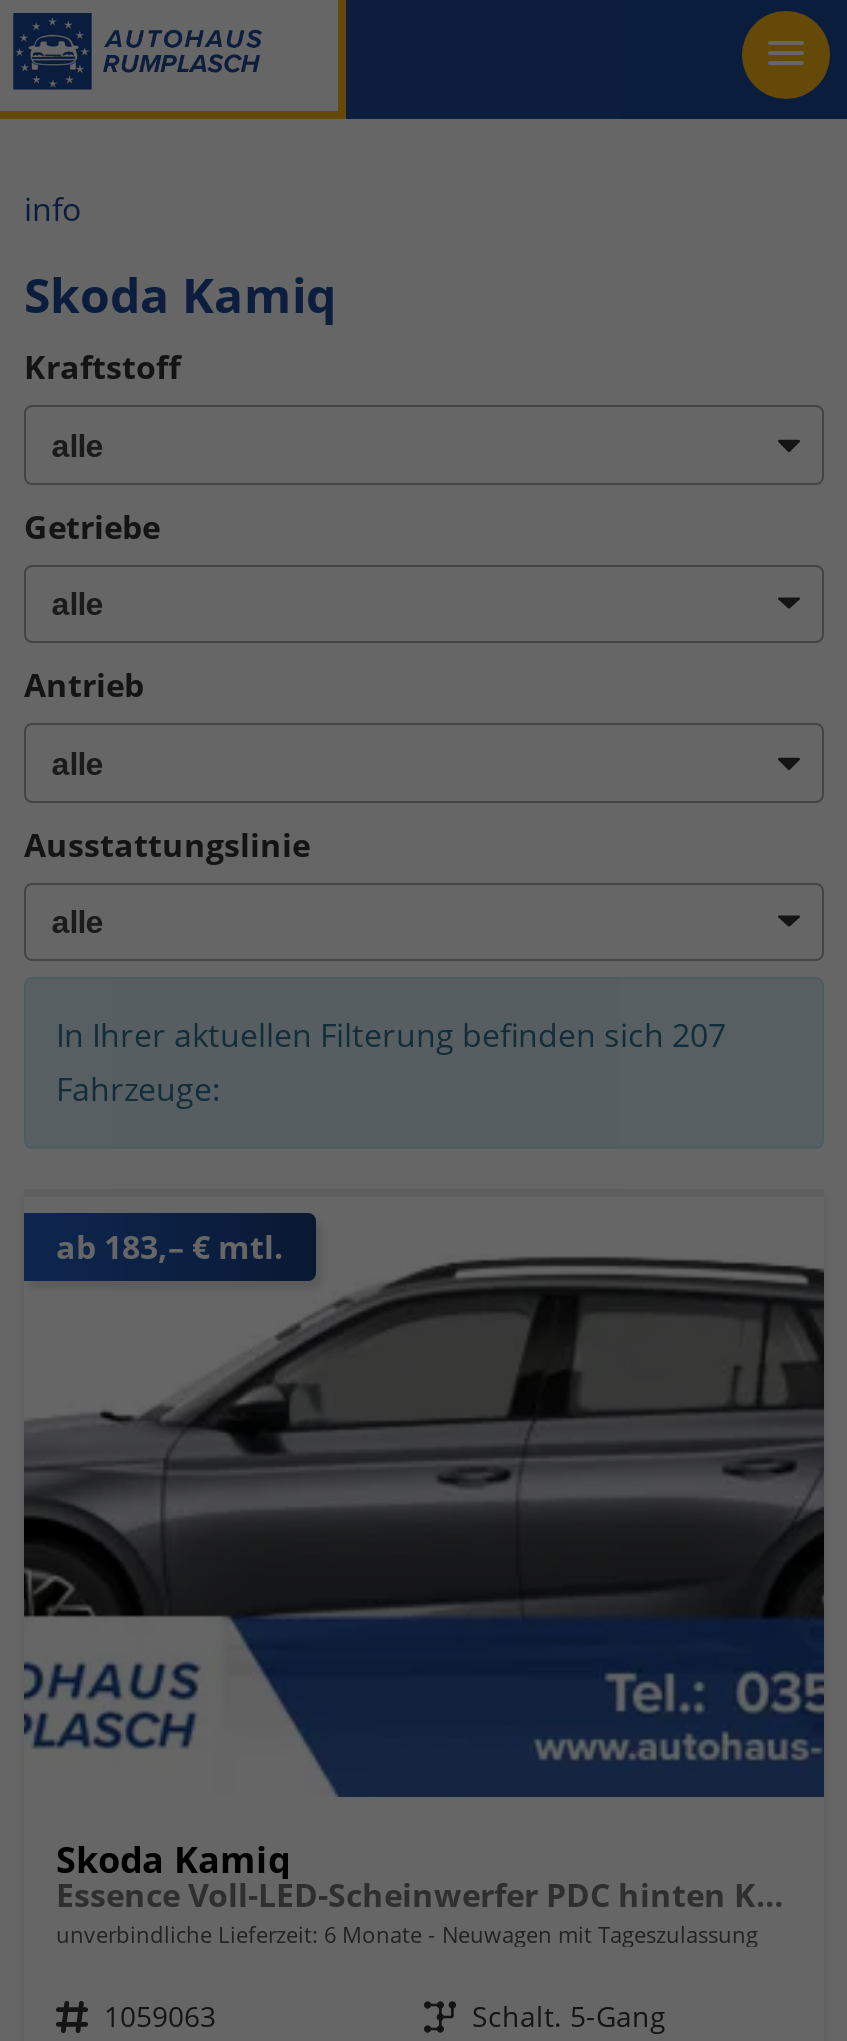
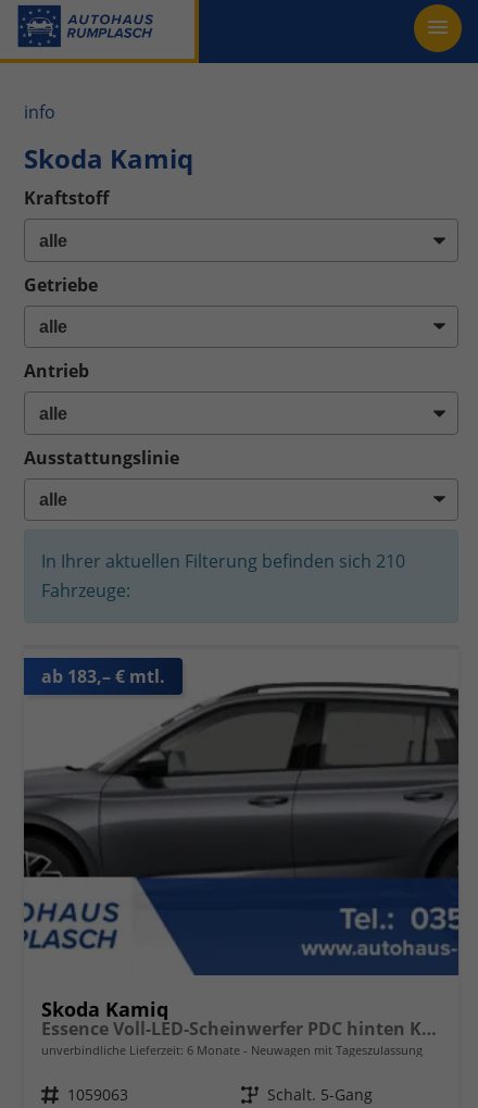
- In Ihrer aktuellen Filterung befinden sich 207
+ In Ihrer aktuellen Filterung befinden sich 210
